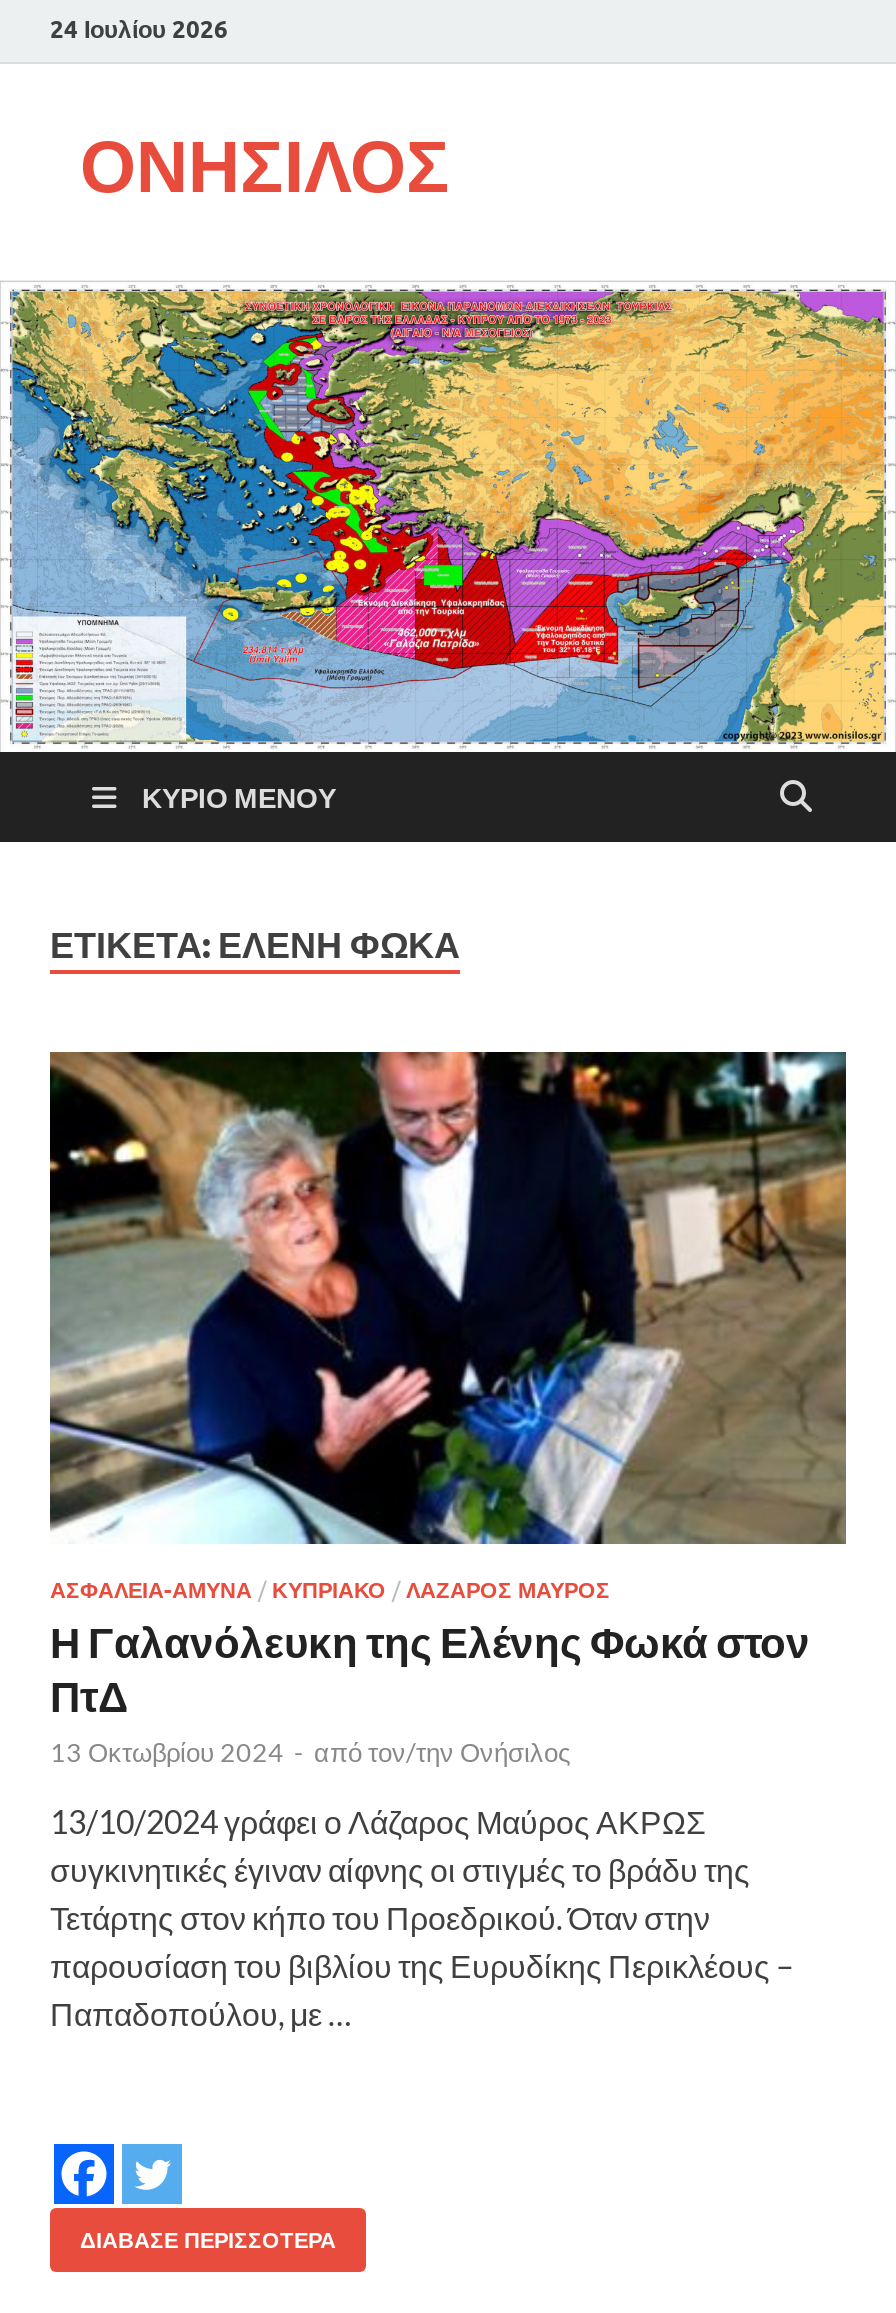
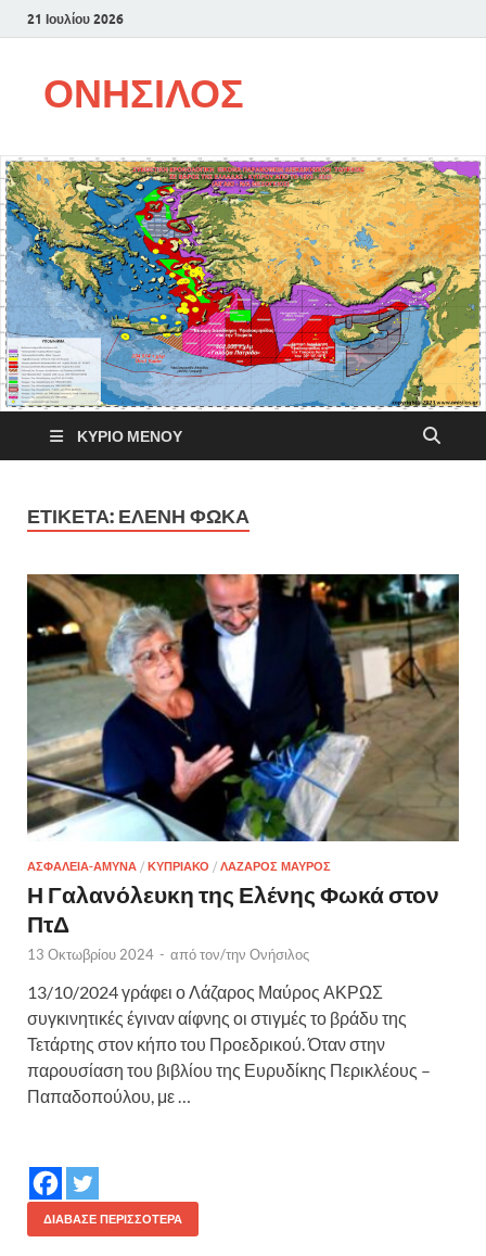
- 24 Ιουλίου 2026
+ 21 Ιουλίου 2026
